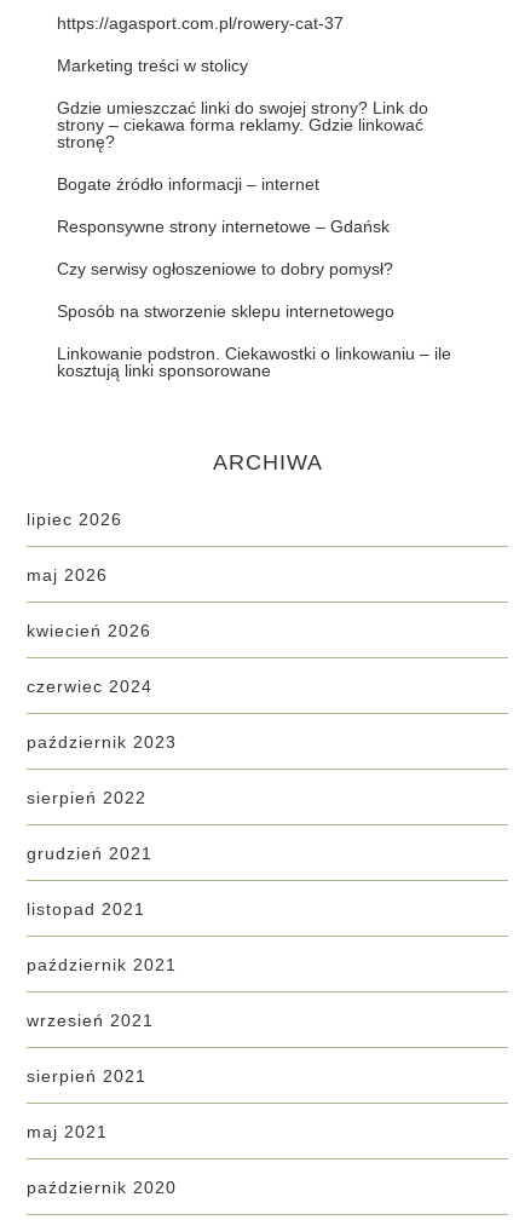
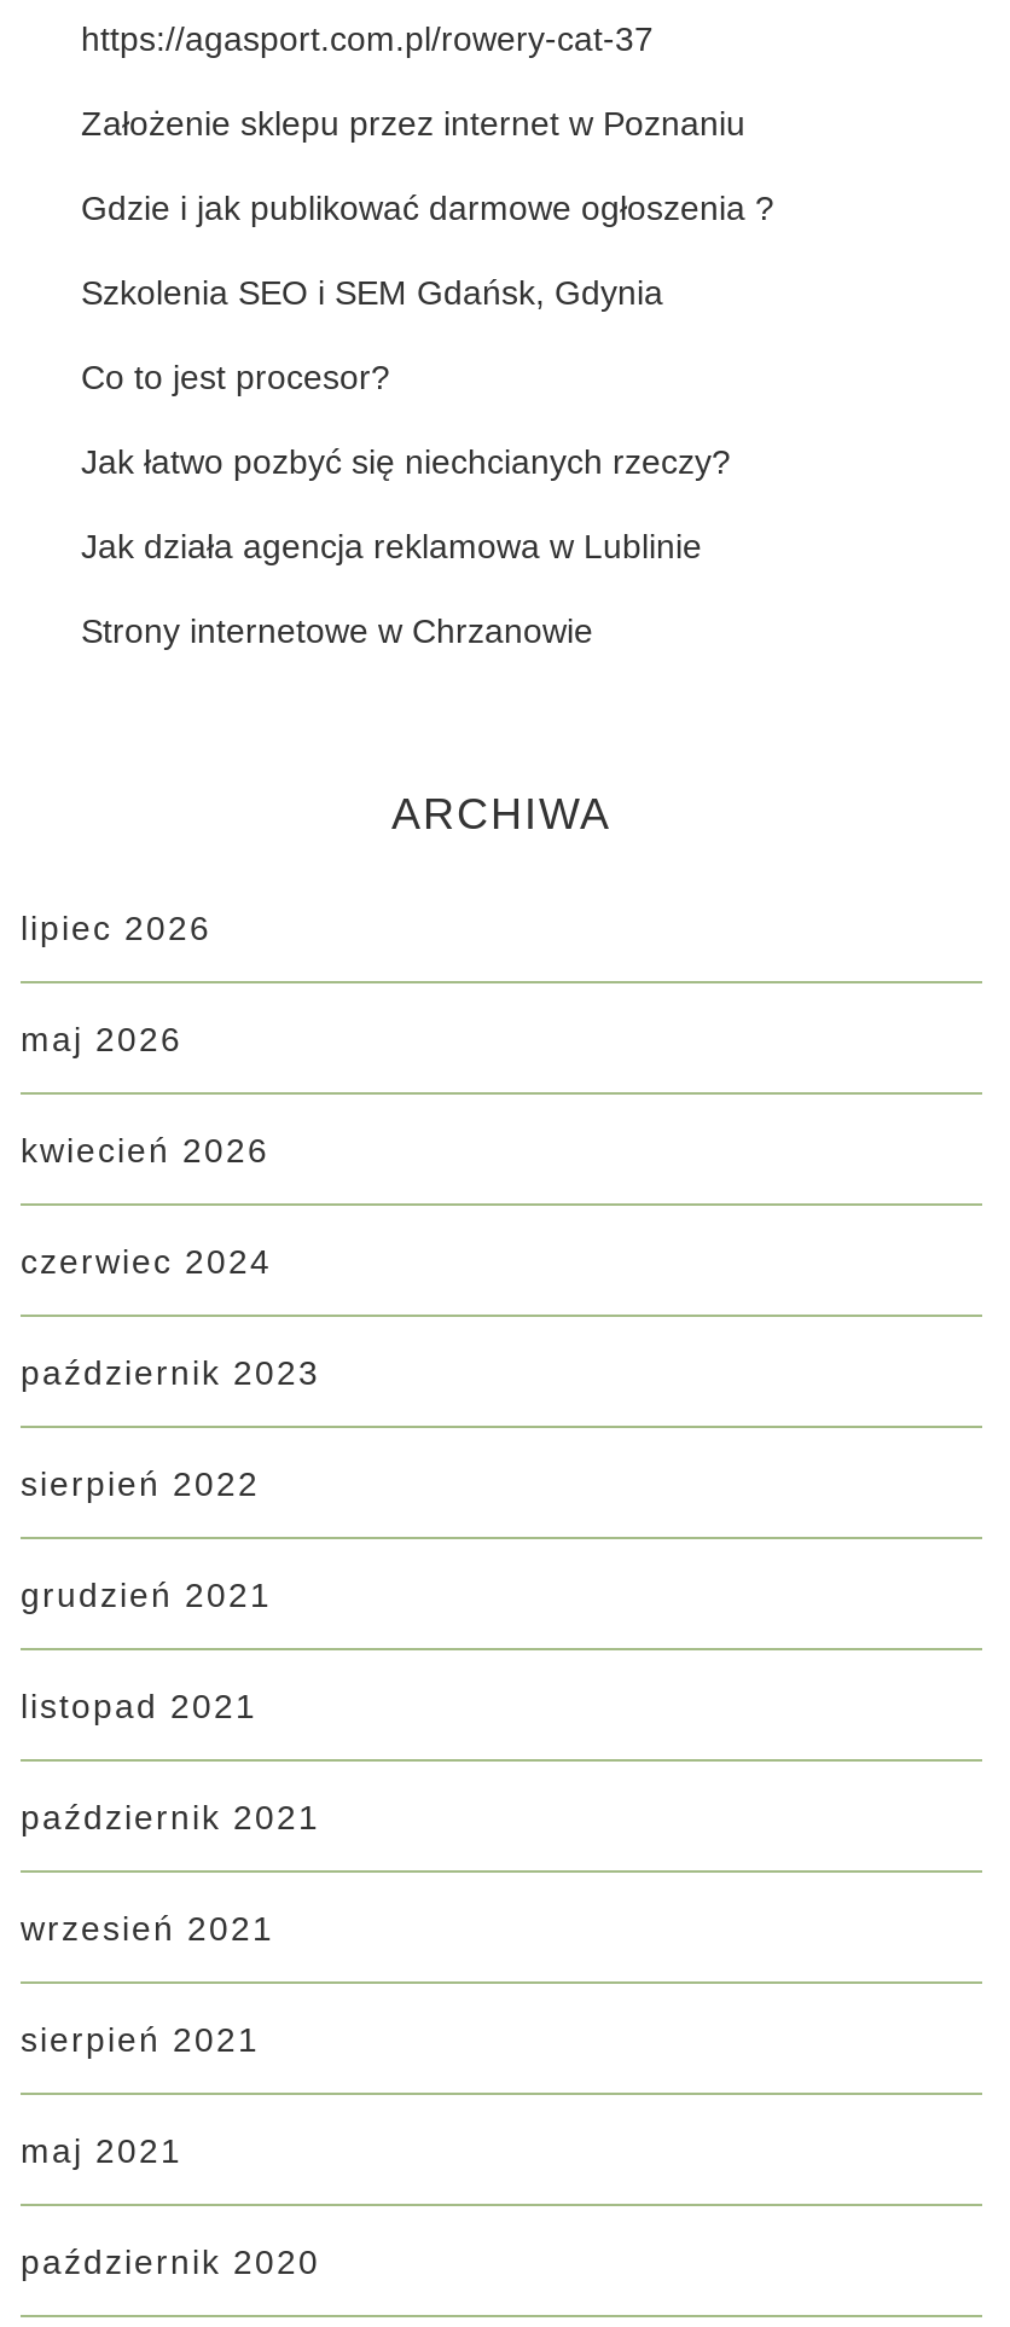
- Marketing treści w stolicy
+ Założenie sklepu przez internet w Poznaniu

- Gdzie umieszczać linki do swojej strony? Link do
- strony – ciekawa forma reklamy. Gdzie linkować
- stronę?
+ Gdzie i jak publikować darmowe ogłoszenia ?

- Bogate źródło informacji – internet
+ Szkolenia SEO i SEM Gdańsk, Gdynia

- Responsywne strony internetowe – Gdańsk
+ Co to jest procesor?

- Czy serwisy ogłoszeniowe to dobry pomysł?
+ Jak łatwo pozbyć się niechcianych rzeczy?

- Sposób na stworzenie sklepu internetowego
+ Jak działa agencja reklamowa w Lublinie

- Linkowanie podstron. Ciekawostki o linkowaniu – ile
- kosztują linki sponsorowane
+ Strony internetowe w Chrzanowie
